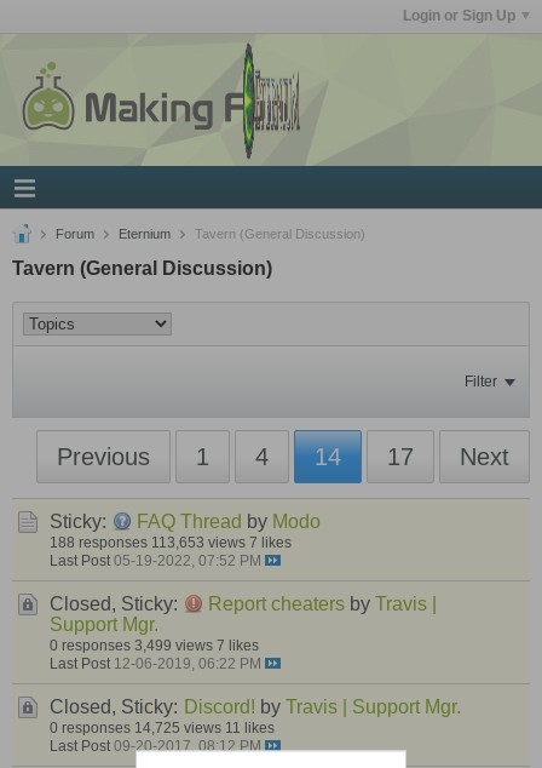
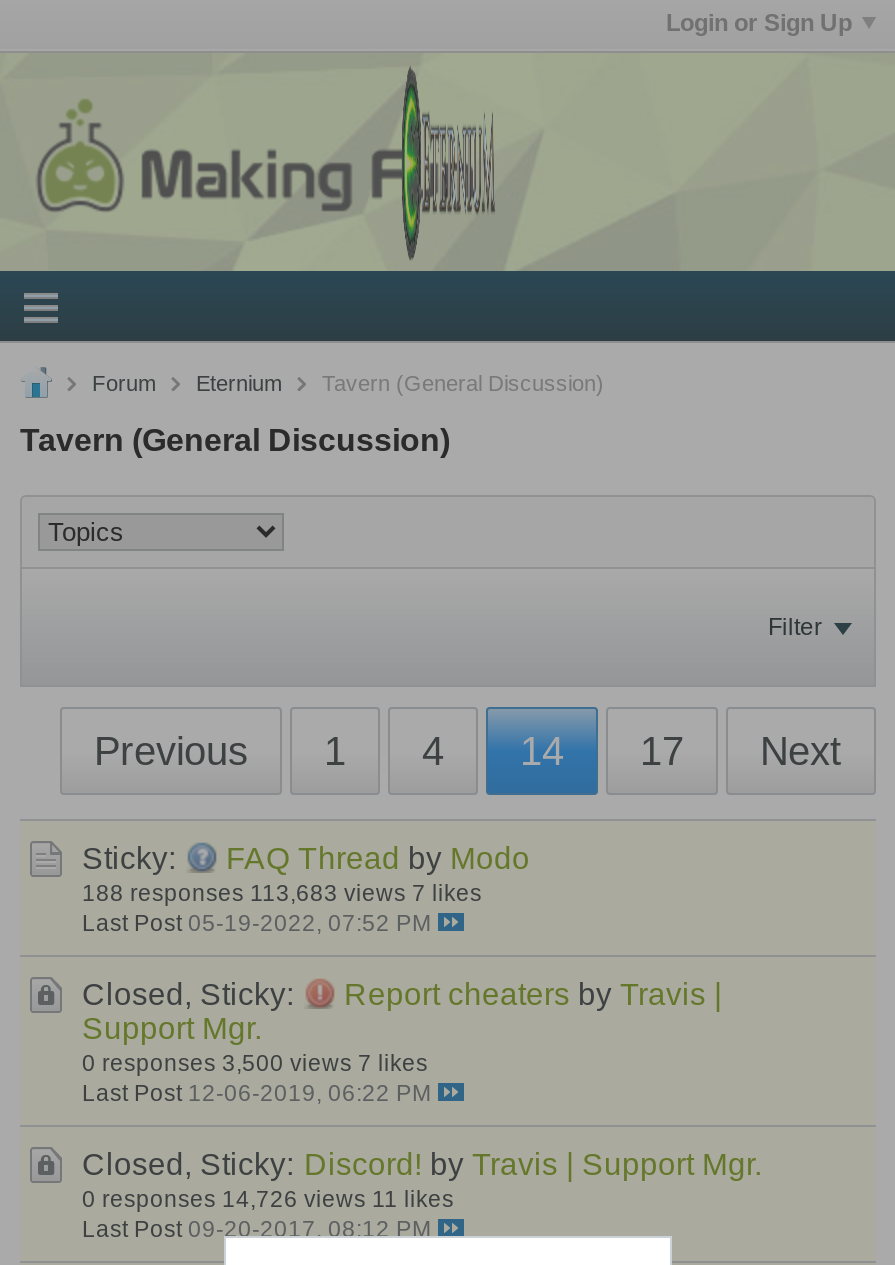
- 188 responses 113,653 views 7 likes
+ 188 responses 113,683 views 7 likes

- 0 responses 3,499 views 7 likes
+ 0 responses 3,500 views 7 likes

- 0 responses 14,725 views 11 likes
+ 0 responses 14,726 views 11 likes
